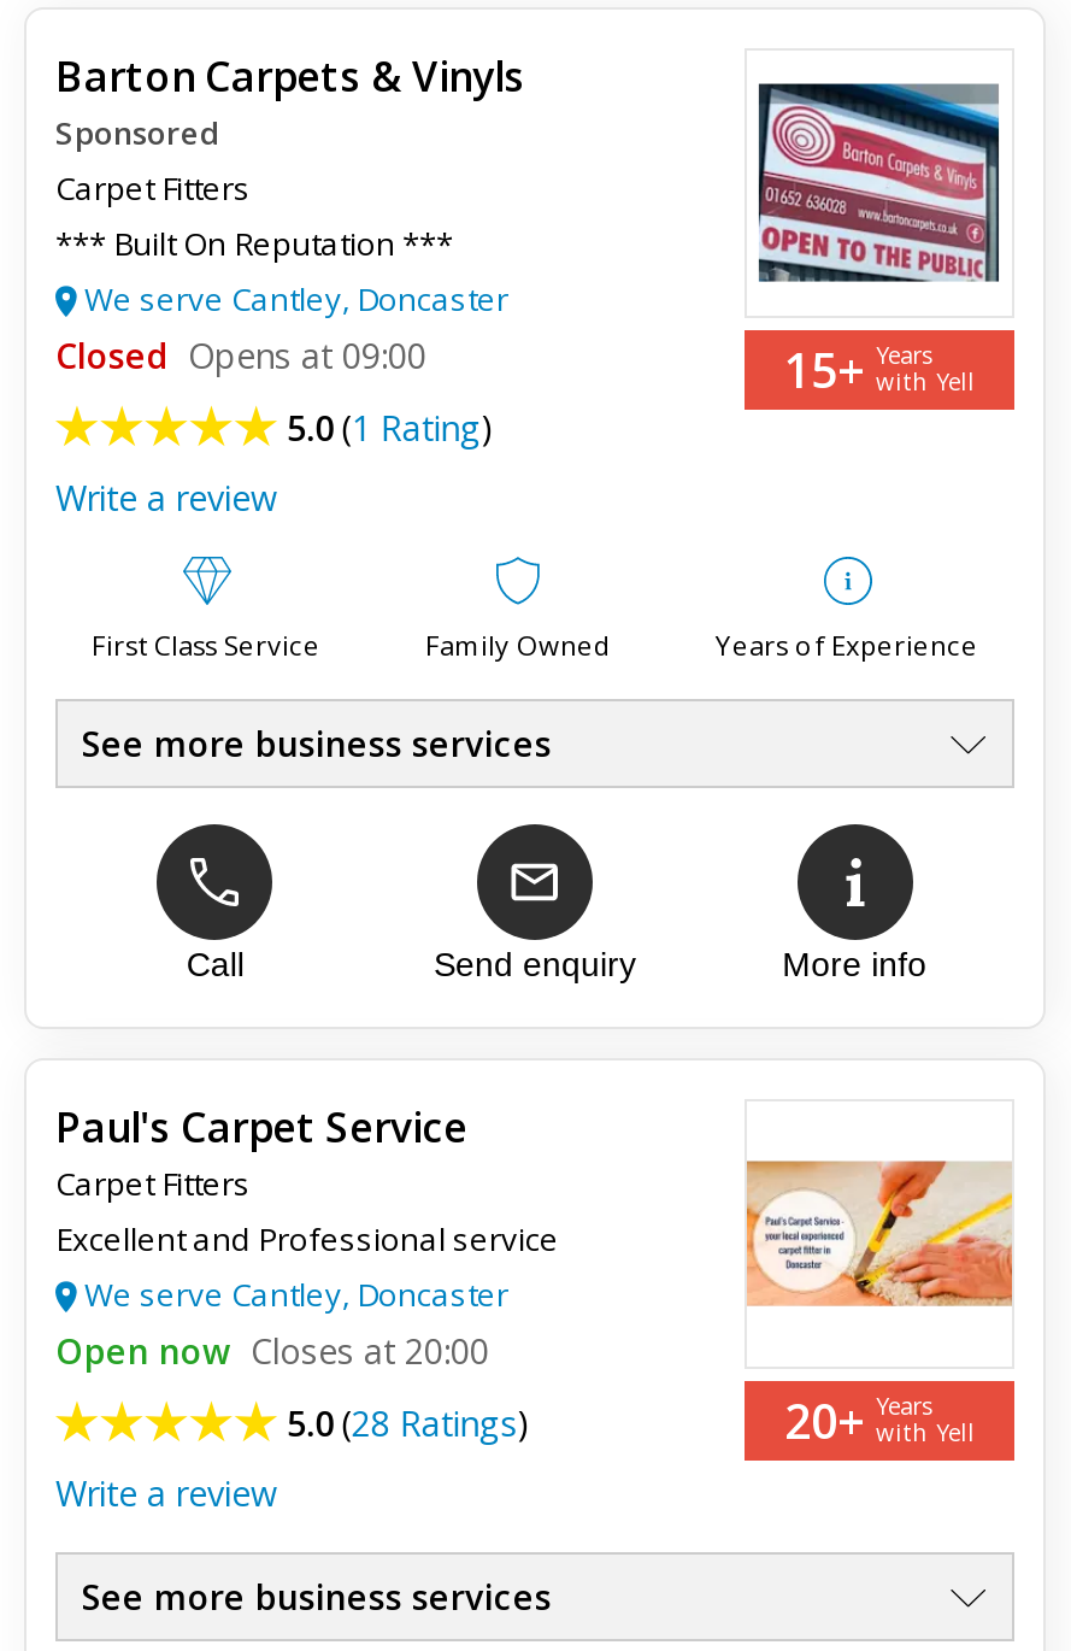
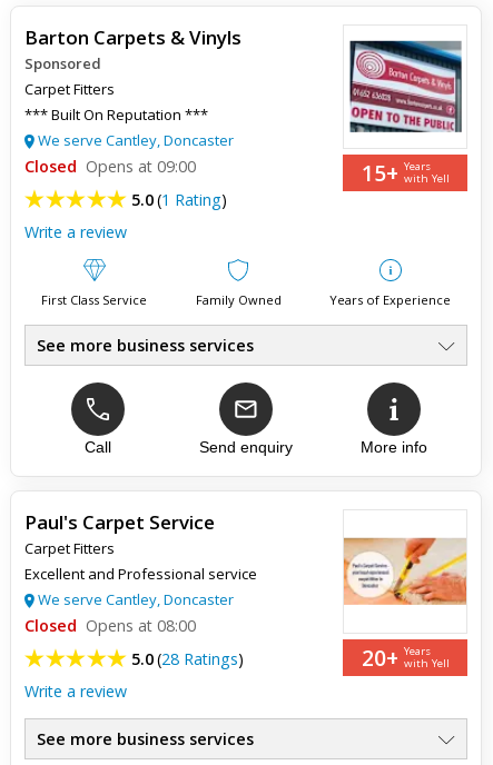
- Open now Closes at 20:00
+ Closed Opens at 08:00
